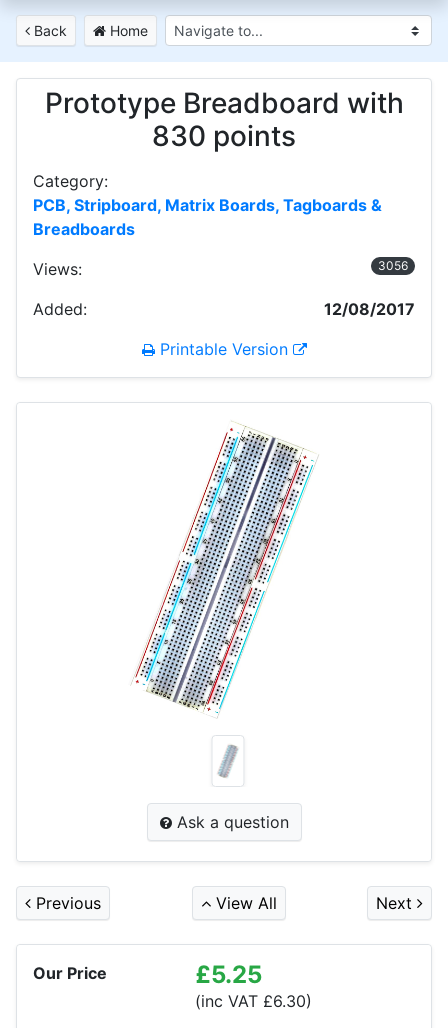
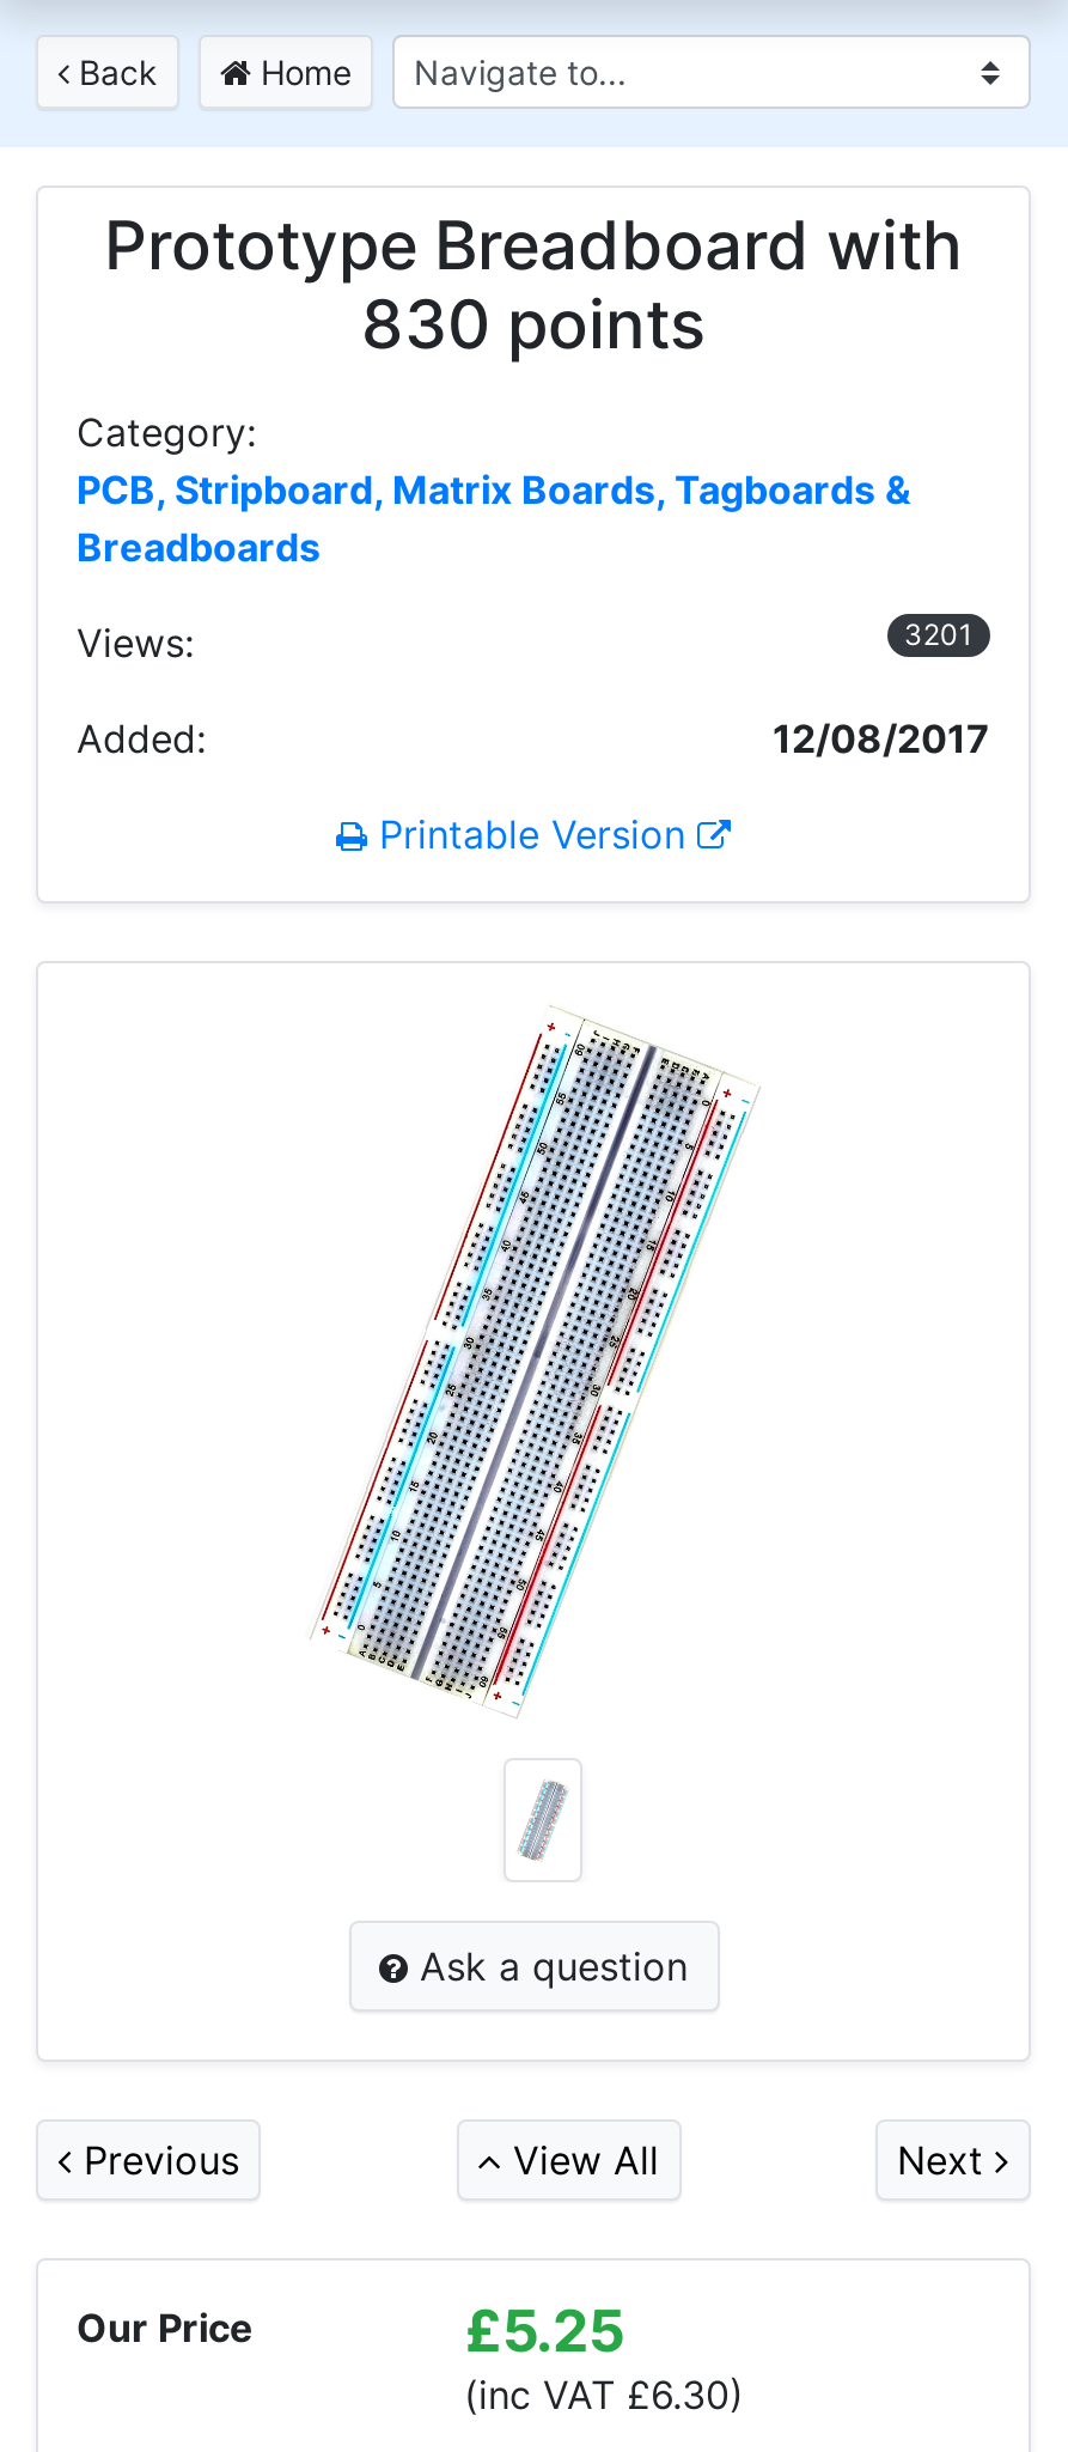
- 3056
+ 3201
